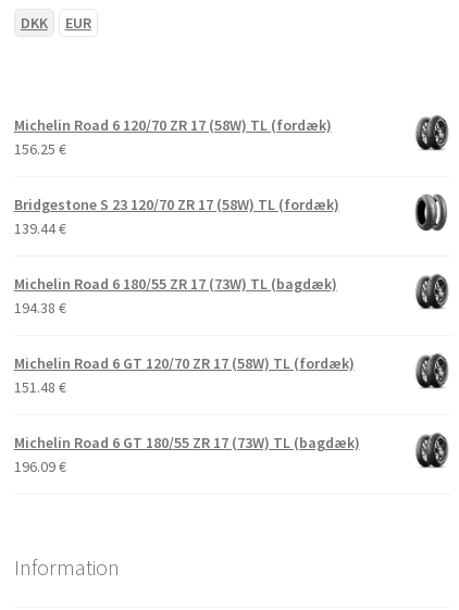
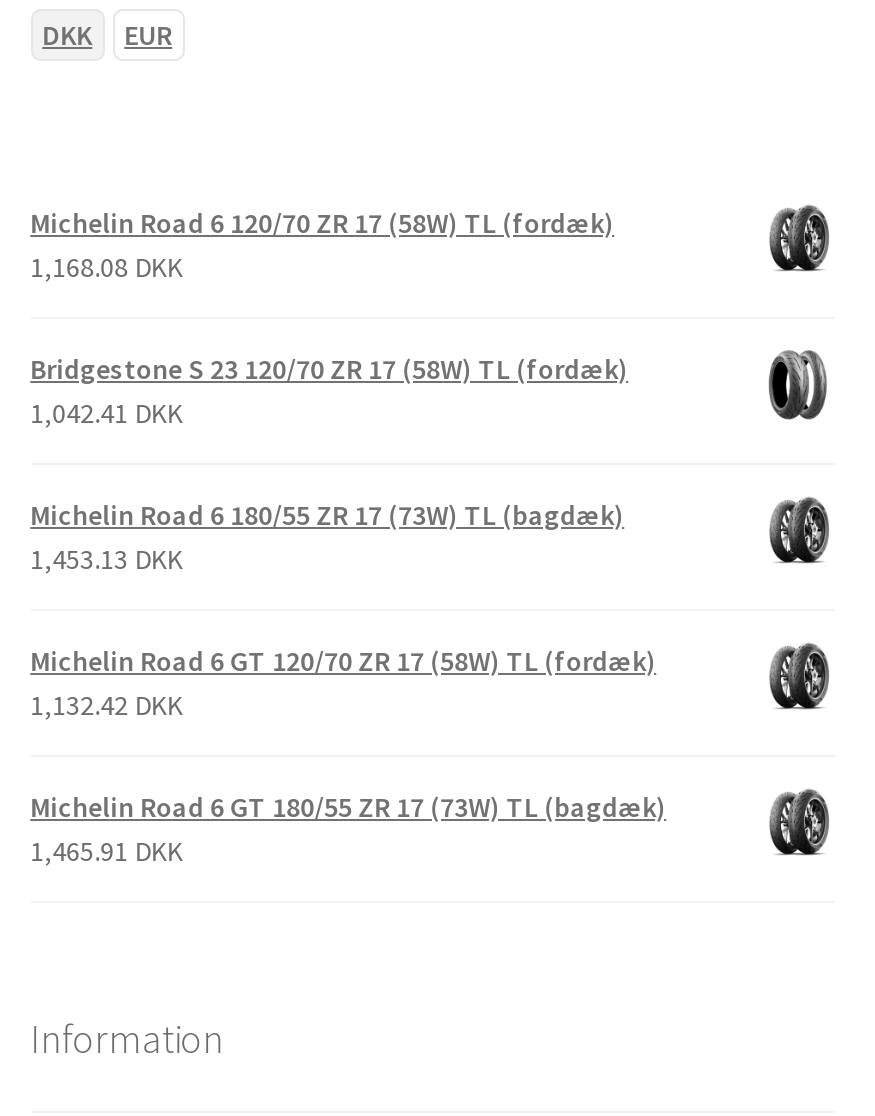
- 156.25 €
+ 1,168.08 DKK

- 139.44€
+ 1,042.41 DKK

- 194.38 €
+ 1,453.13 DKK

- 151.48 €
+ 1,132.42 DKK

- 196.09€
+ 1,465.91 DKK
